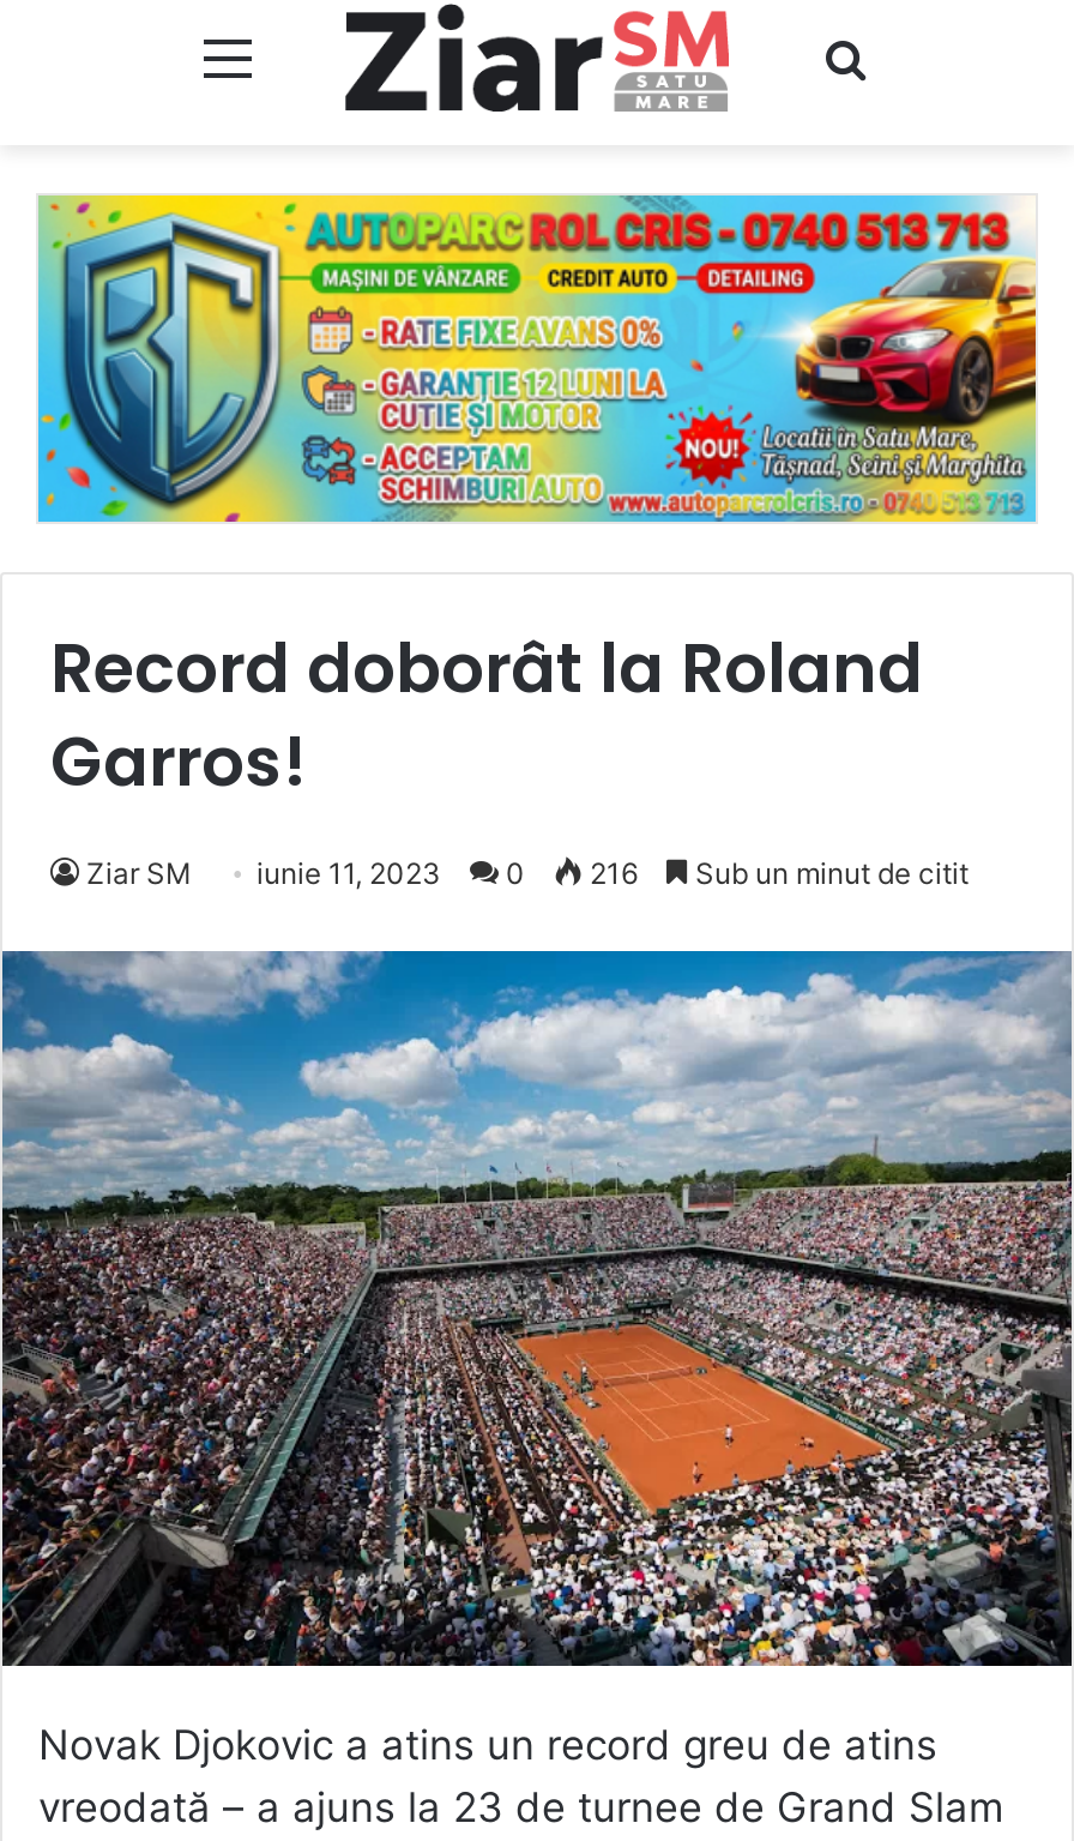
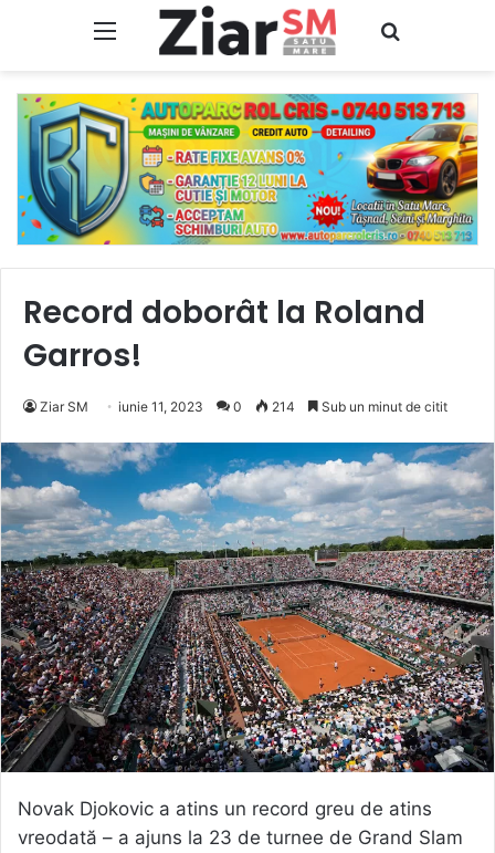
- Ziar SM iunie 11, 2023 0 216 Sub un minut de citit
+ Ziar SM iunie 11, 2023 0 214 Sub un minut de citit
